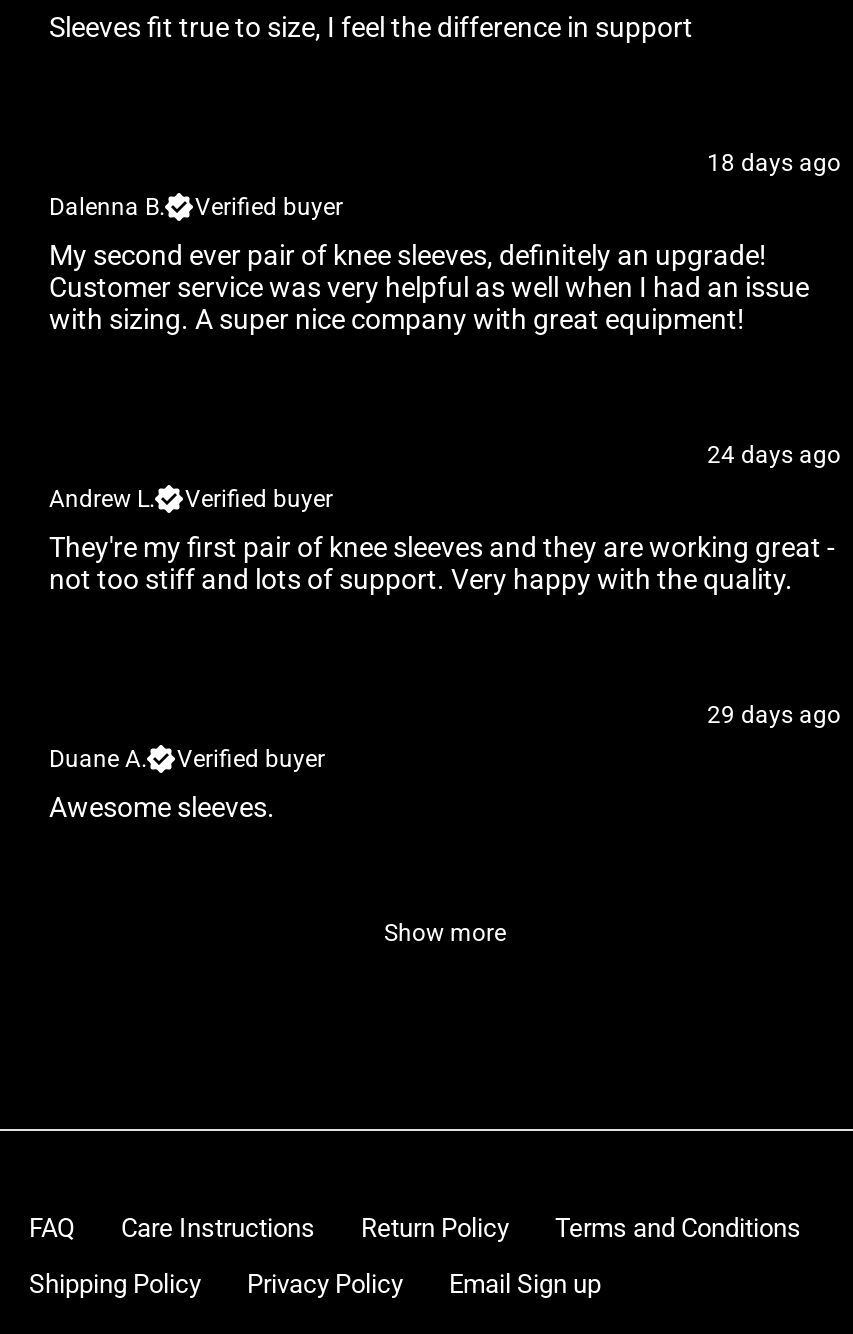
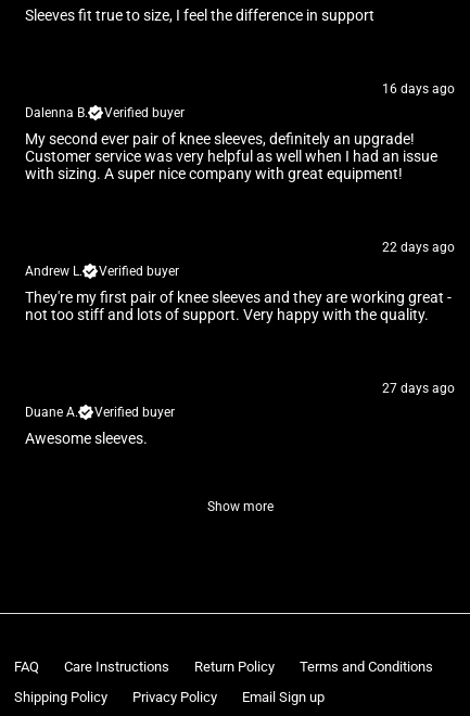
- 18 days ago
+ 16 days ago

- 24 days ago
+ 22 days ago

- 29 days ago
+ 27 days ago
